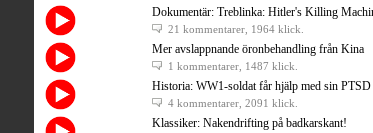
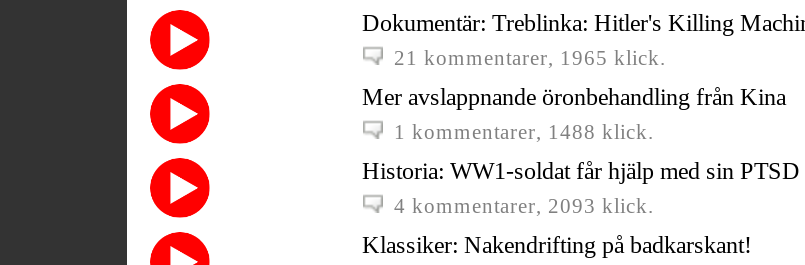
- 21 kommentarer, 1964 klick.
+ 21 kommentarer, 1965 klick.

- 1 kommentarer, 1487 klick.
+ 1 kommentarer, 1488 klick.

- 4 kommentarer, 2091 klick.
+ 4 kommentarer, 2093 klick.
